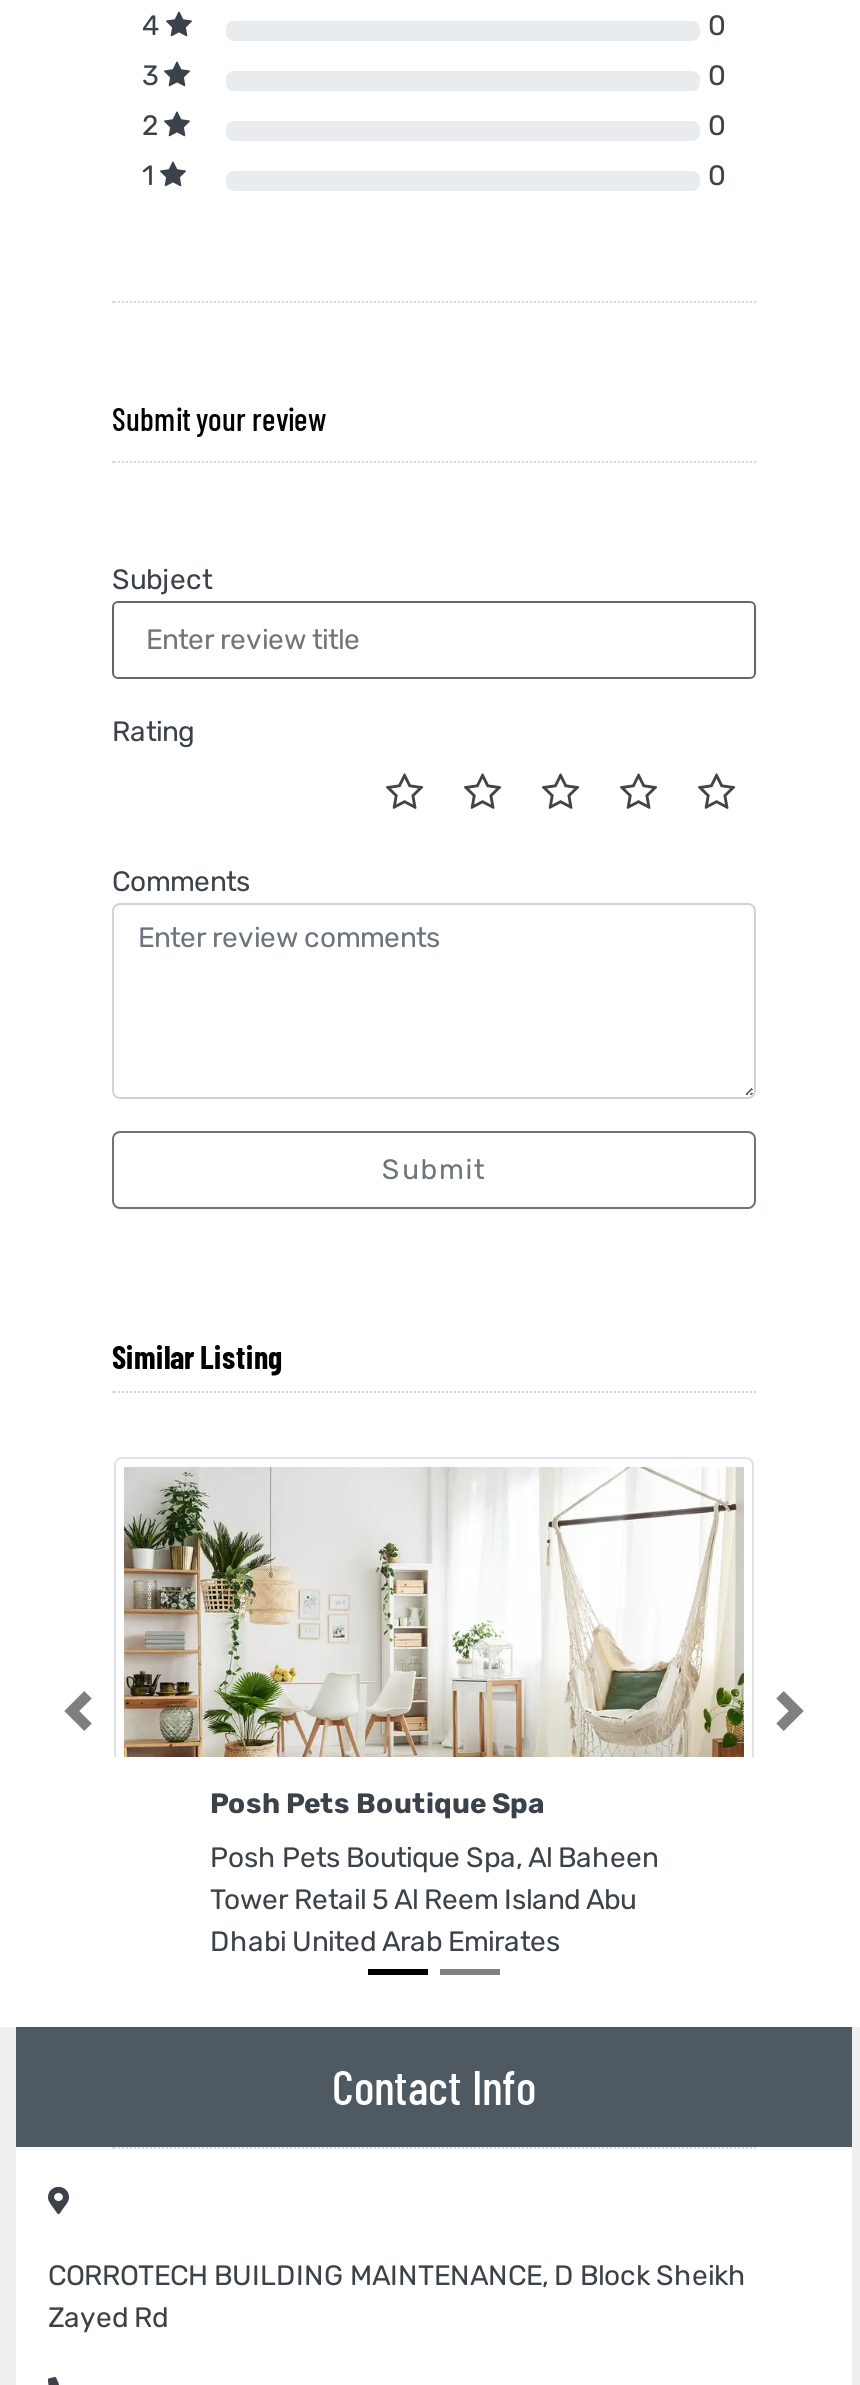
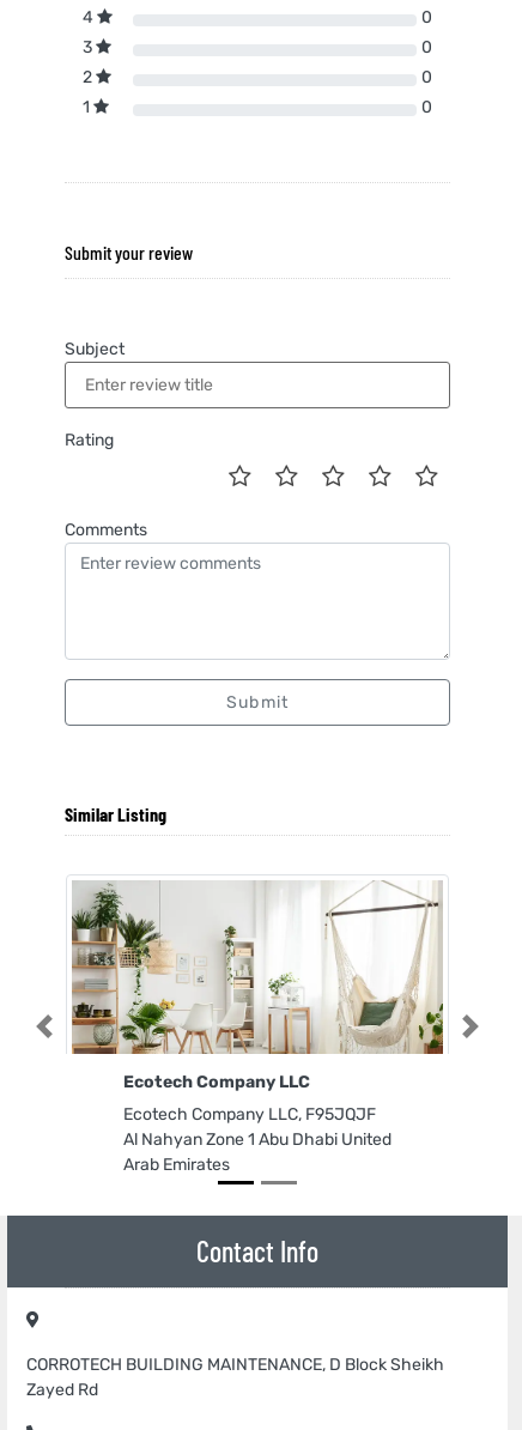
- Posh Pets Boutique Spa
+ Ecotech Company LLC

- Posh Pets Boutique Spa, Al Baheen
- Tower Retail 5 Al Reem Island Abu
- Dhabi United Arab Emirates
+ Ecotech Company LLC, F95JQJF
+ Al Nahyan Zone 1 Abu Dhabi United
+ Arab Emirates
